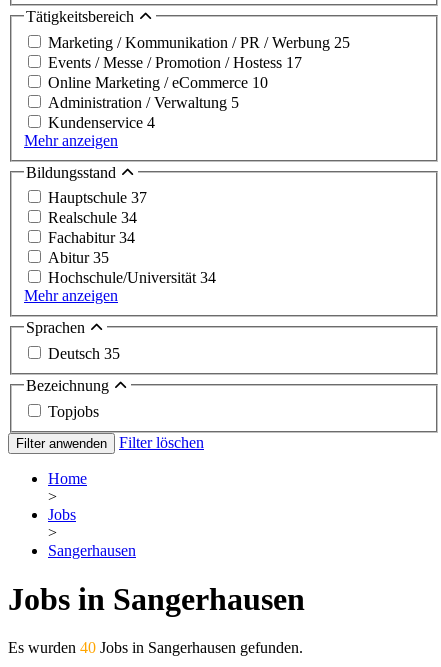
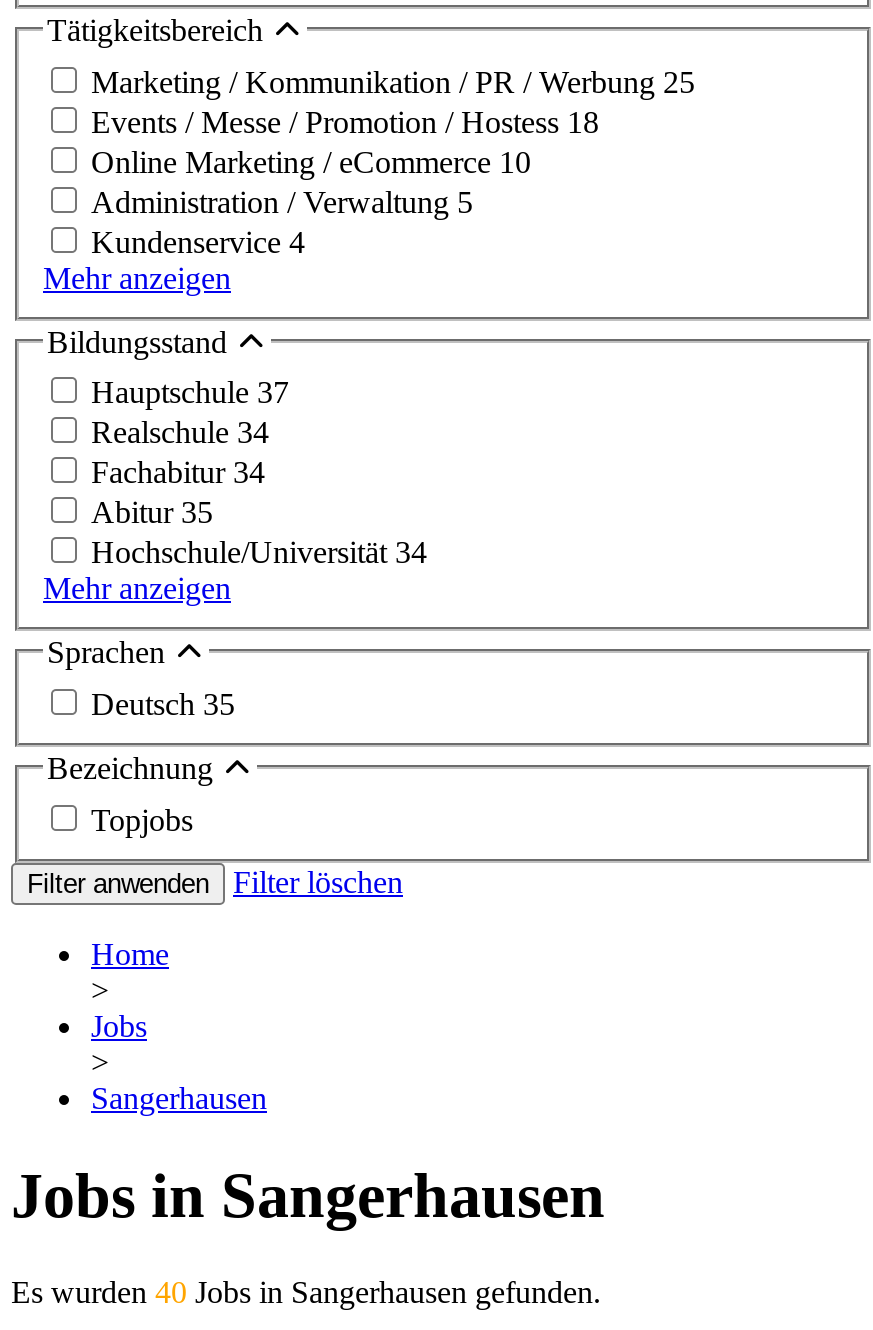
- Events / Messe / Promotion / Hostess 17
+ Events / Messe / Promotion / Hostess 18
